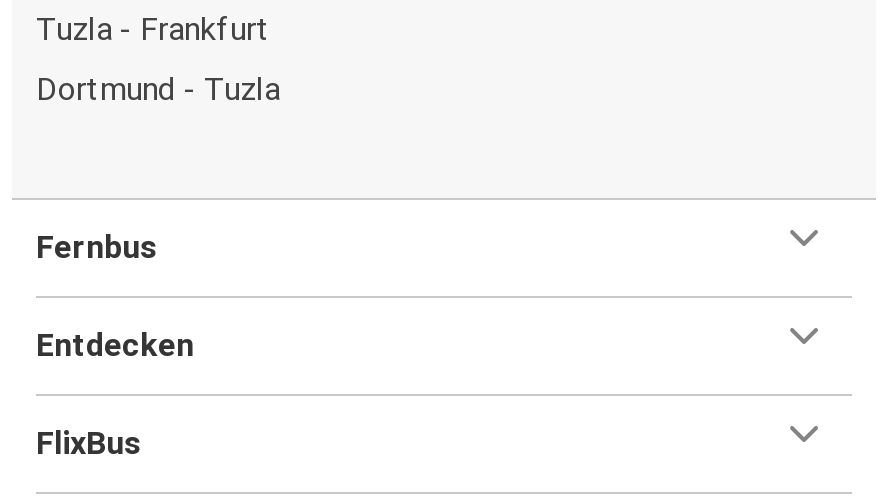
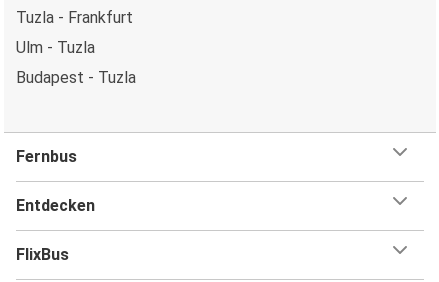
- Dortmund - Tuzla
+ Ulm - Tuzla
+ Budapest - Tuzla
